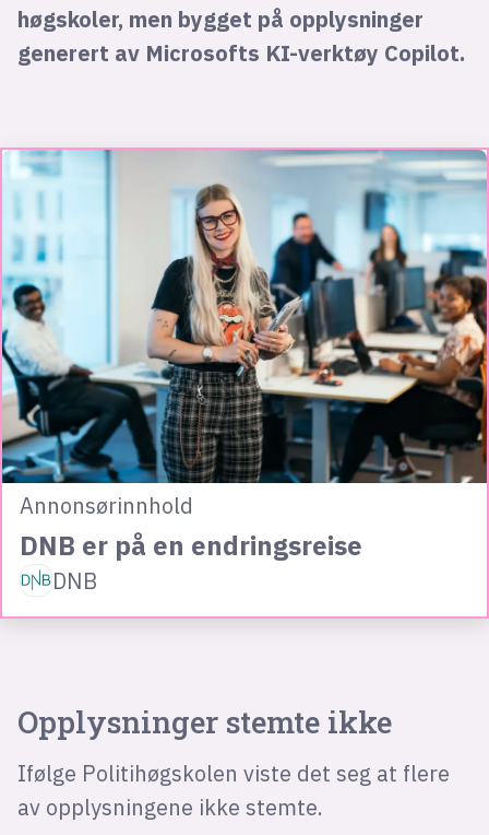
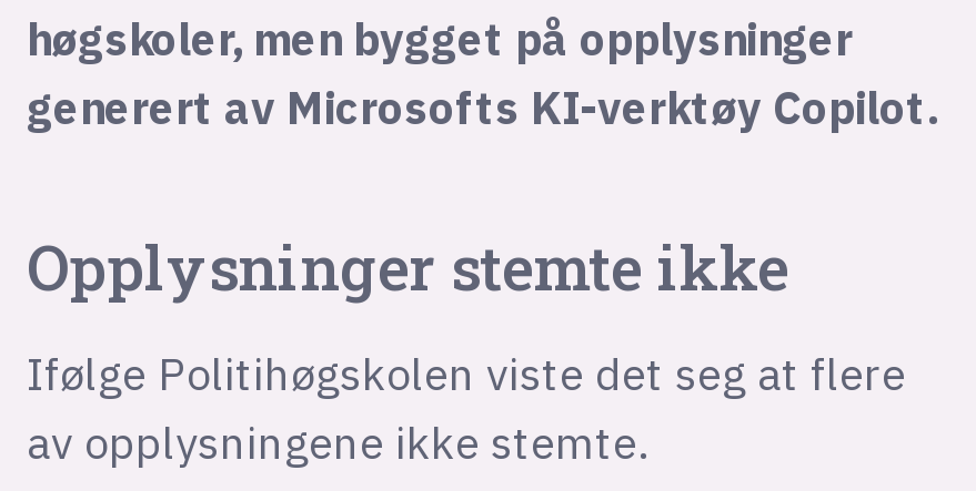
- [image]
- Annonsørinnhold
- DNB er på en endringsreise
- DNB
